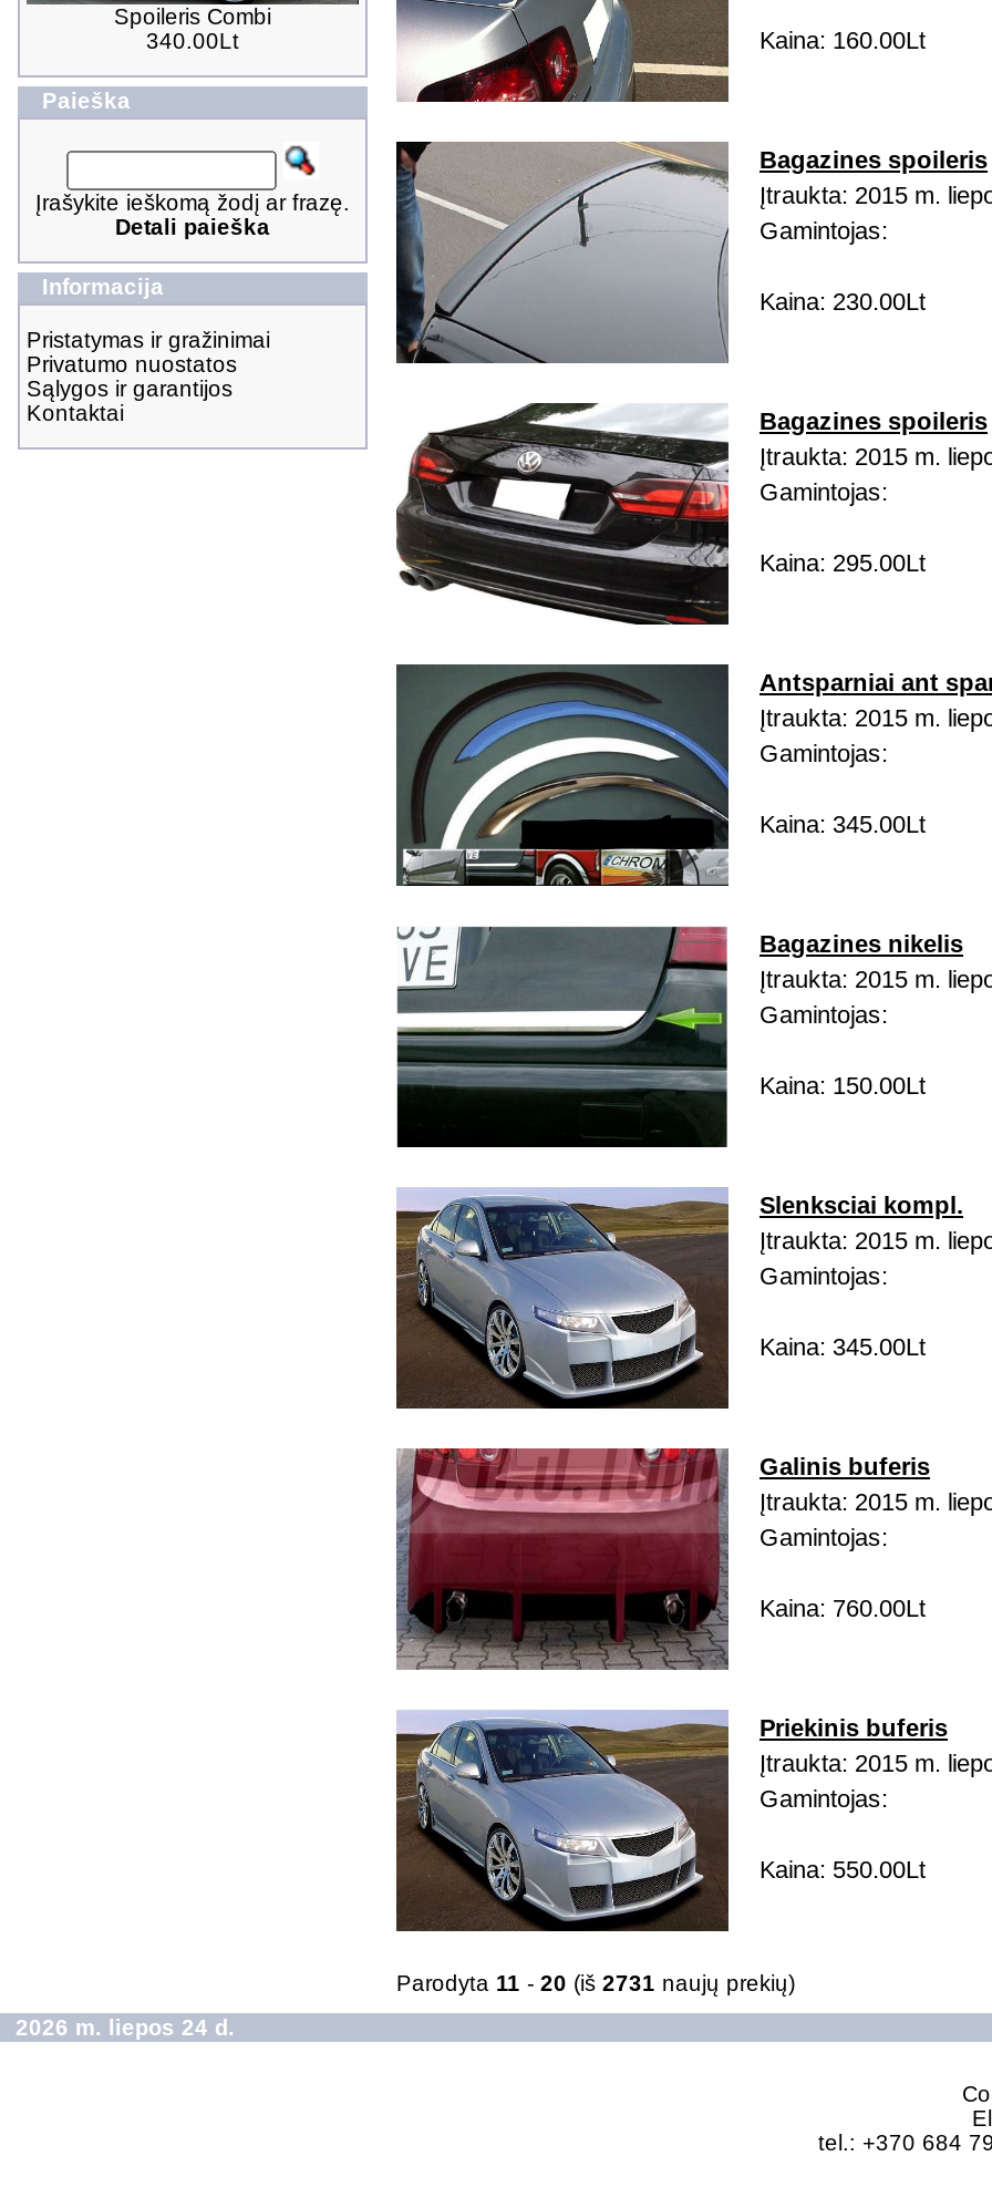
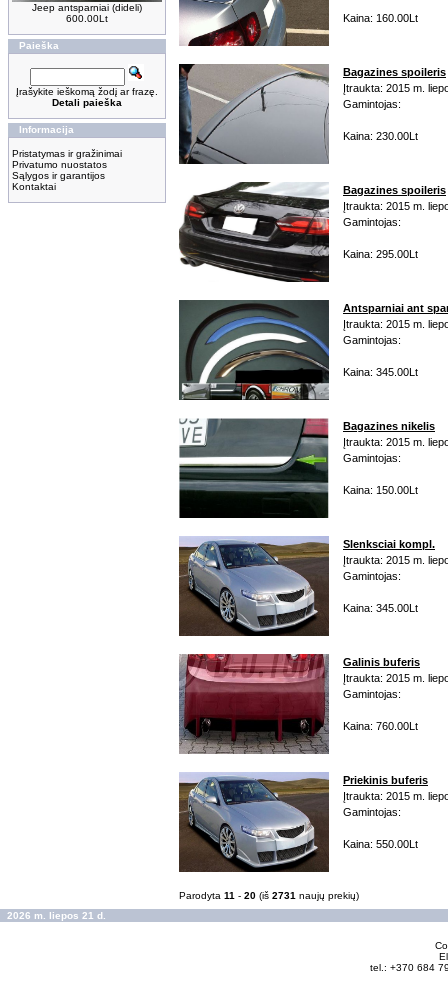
- Spoileris Combi
- 340.00Lt
+ Jeep antsparniai (dideli)
+ 600.00Lt

- 2026 m. liepos 24 d.
+ 2026 m. liepos 21 d.
